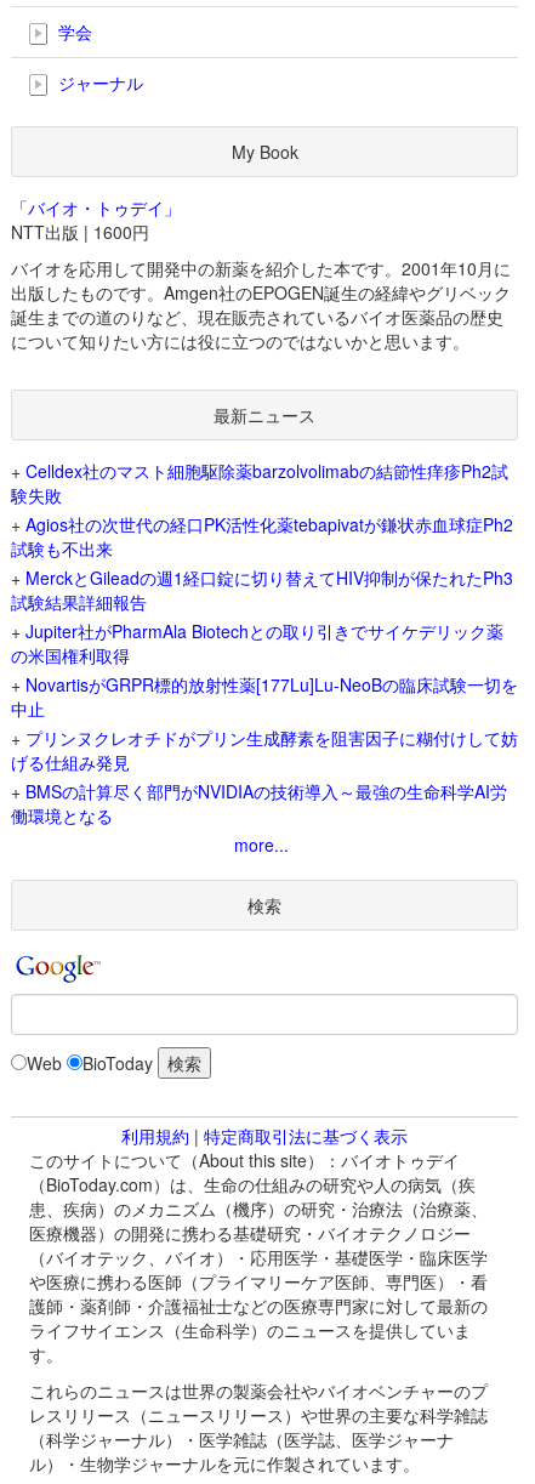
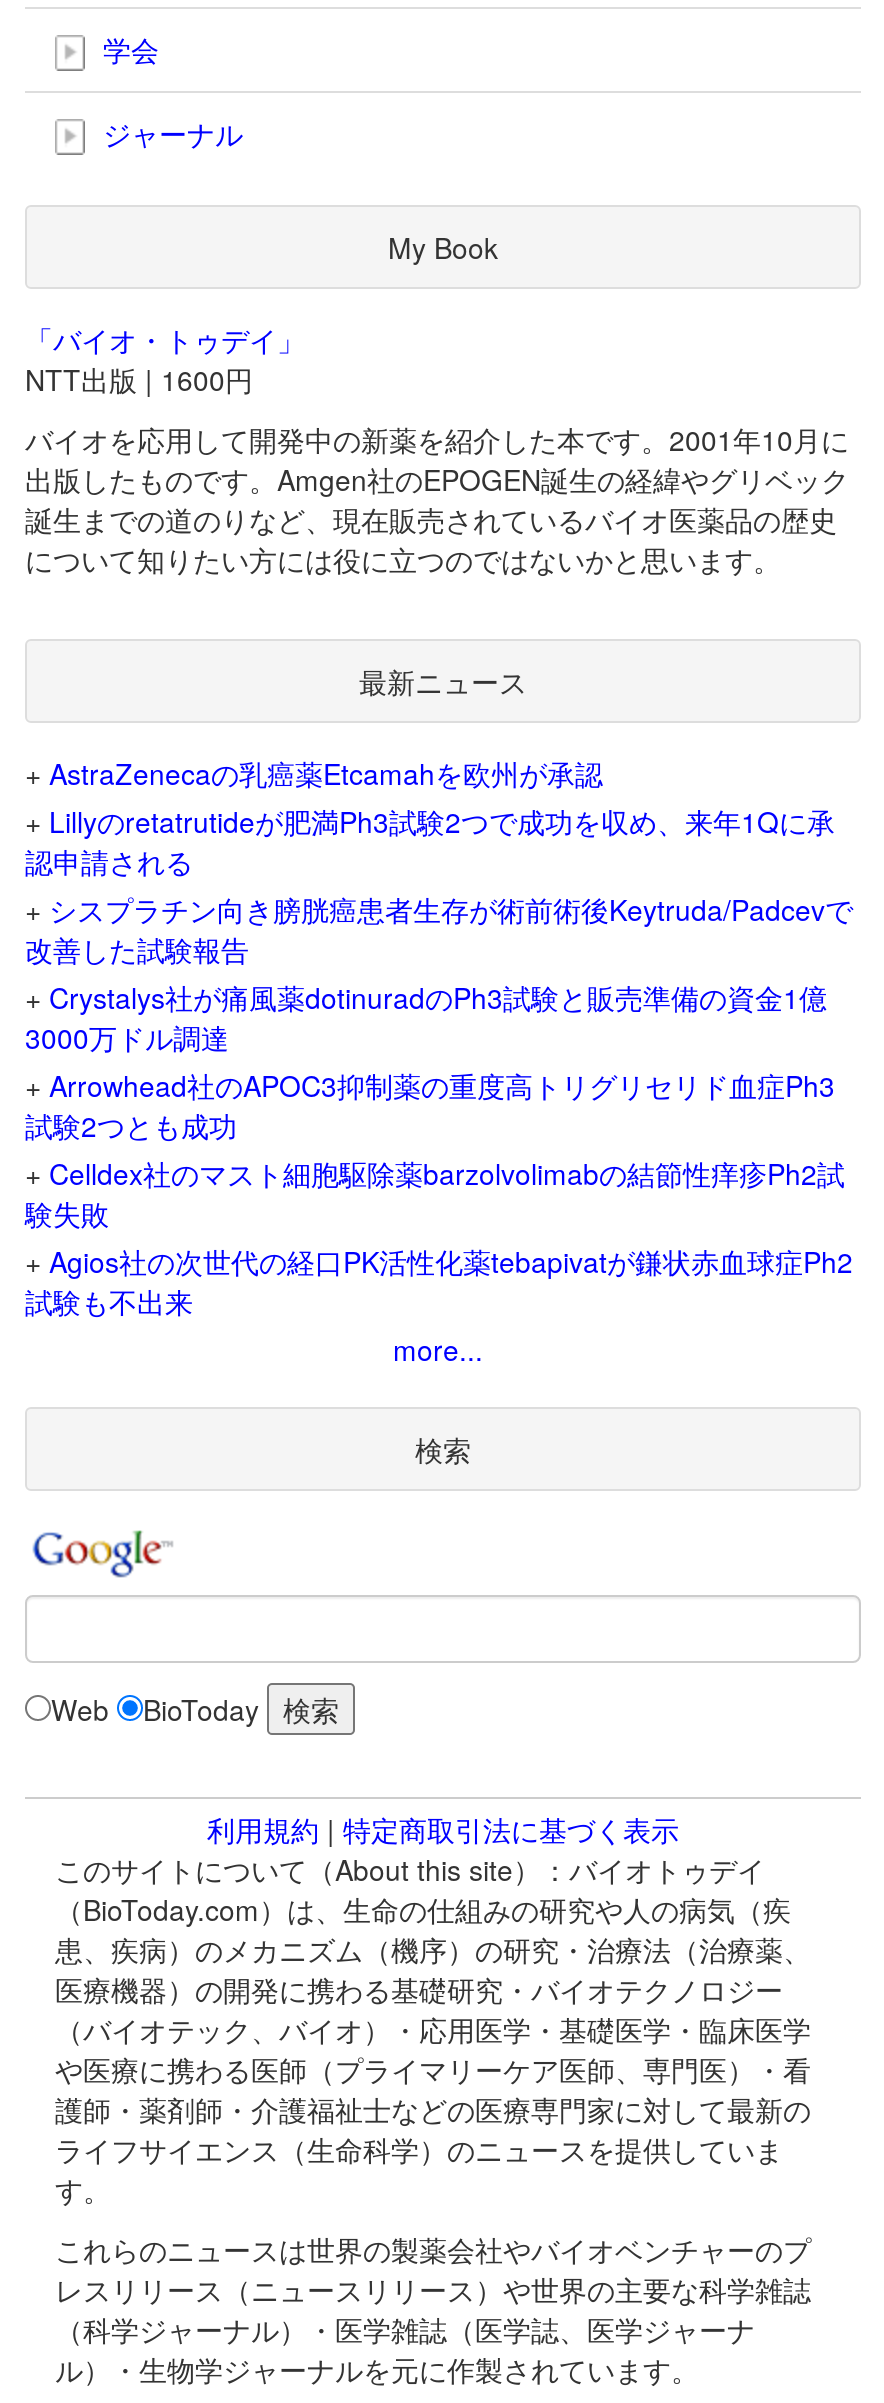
+ + AstraZenecaの乳癌薬Etcamahを欧州が承認
+ + Lillyのretatrutideが肥満Ph3試験2つで成功を収め、来年1Qに承
+ 認申請される
+ +シスプラチン向き膀胱癌患者生存が術前術後Keytruda/Padcevで
+ 改善した試験報告
+ + Crystalys社が痛風薬dotinuradのPh3試験と販売準備の資金1億
+ 3000万ドル調達
+ + Arrowhead社のAPOC3抑制薬の重度高トリグリセリド血症Ph3
+ 試験2つとも成功

moved down: + Celldex社のマスト細胞駆除薬barzolvolimabの結節性痒疹Ph2試 | 験失敗 | + Agios社の次世代の経口PK活性化薬tebapivatが鎌状赤血球症Ph2 | 試験も不出来

- + MerckとGileadの週1経口錠に切り替えてHIV抑制が保たれたPh3
- 試験結果詳細報告
- + Jupiter社がPharmAla Biotechとの取り引きでサイケデリック薬
- の米国権利取得
- + NovartisがGRPR標的放射性薬[177Lu]Lu-NeoBの臨床試験一切を
- 中止
- +プリンヌクレオチドがプリン生成酵素を阻害因子に糊付けして妨
- げる仕組み発見
- + BMSの計算尽く部門がNVIDIAの技術導入～最強の生命科学AI労
- 働環境となる
